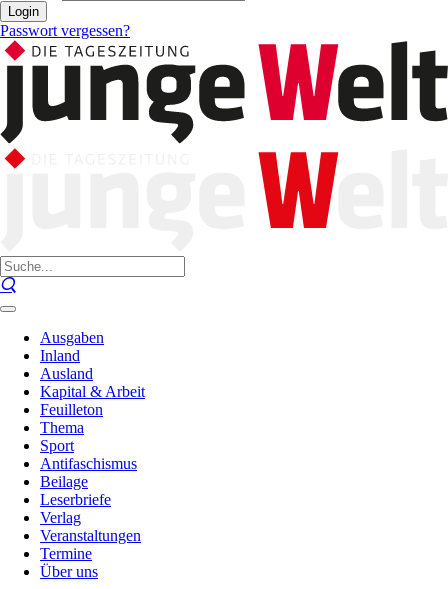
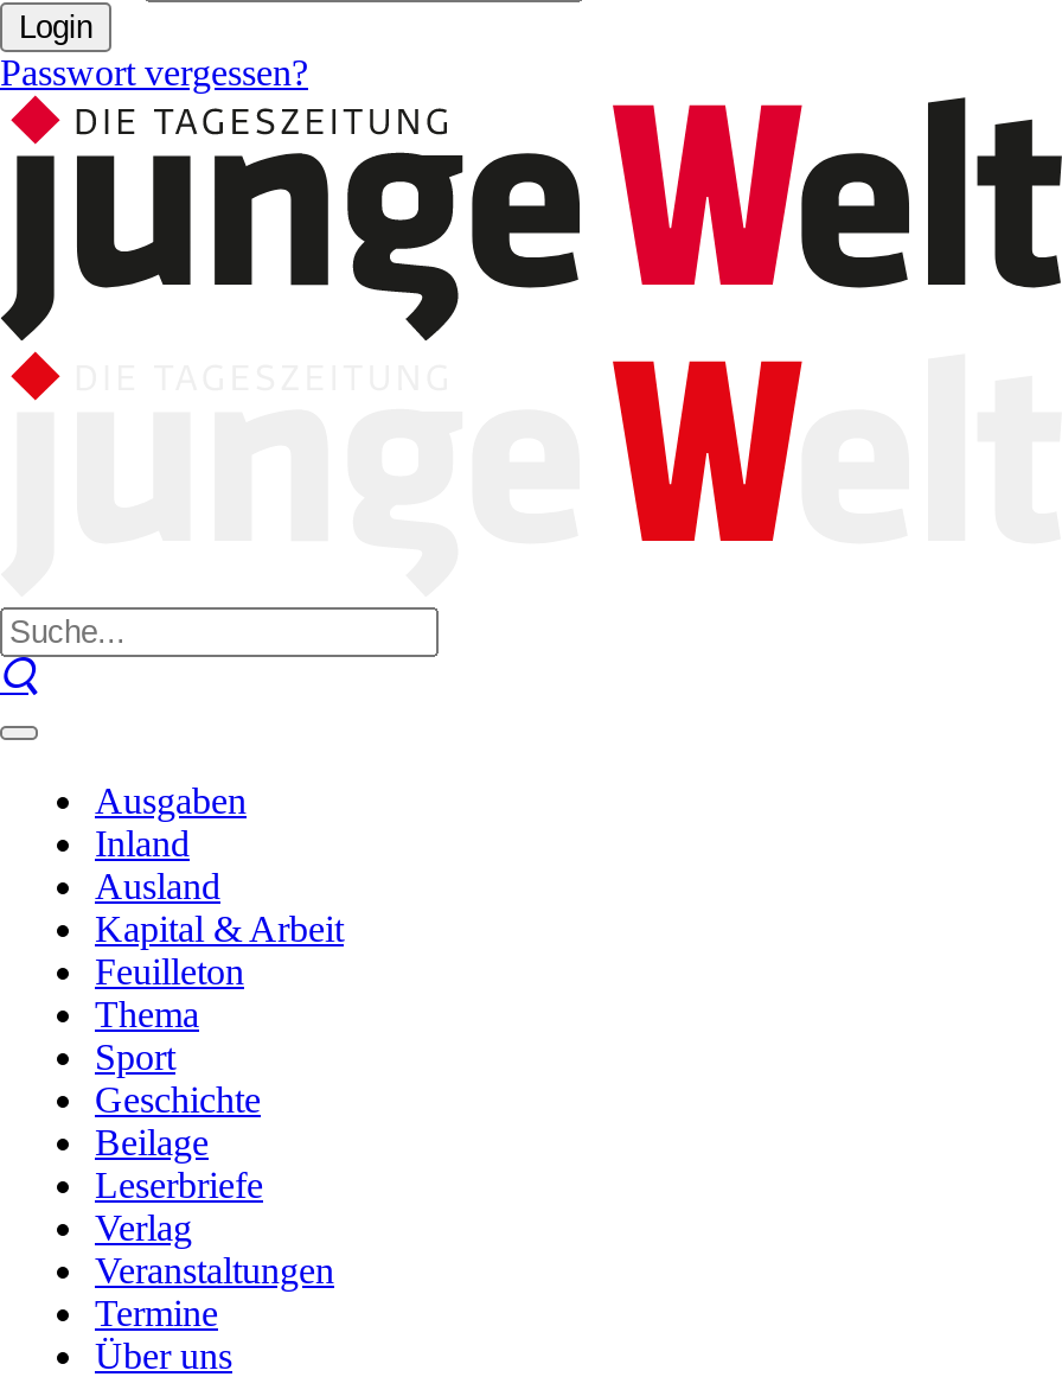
- Antifaschismus
+ Geschichte
